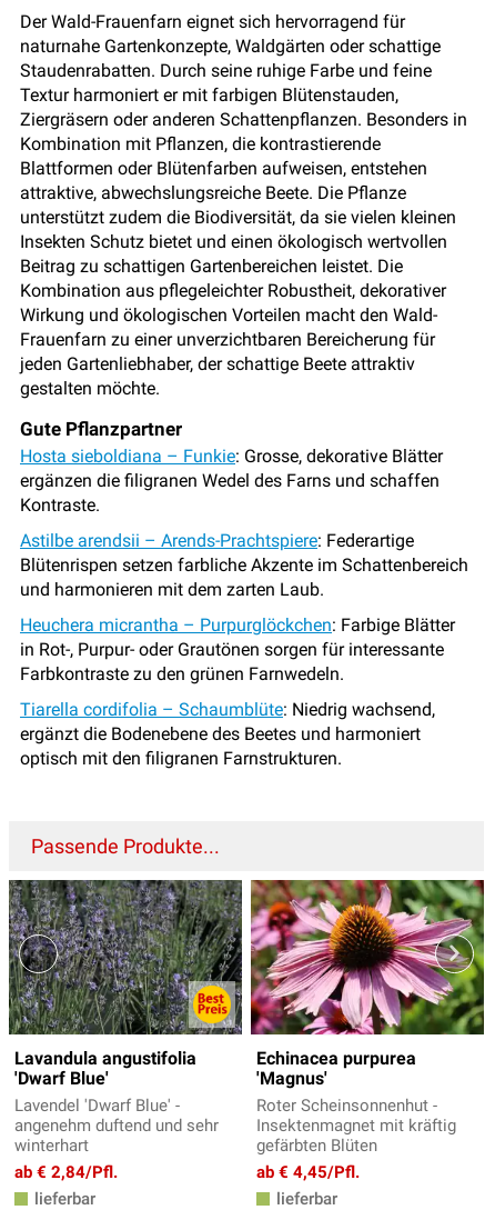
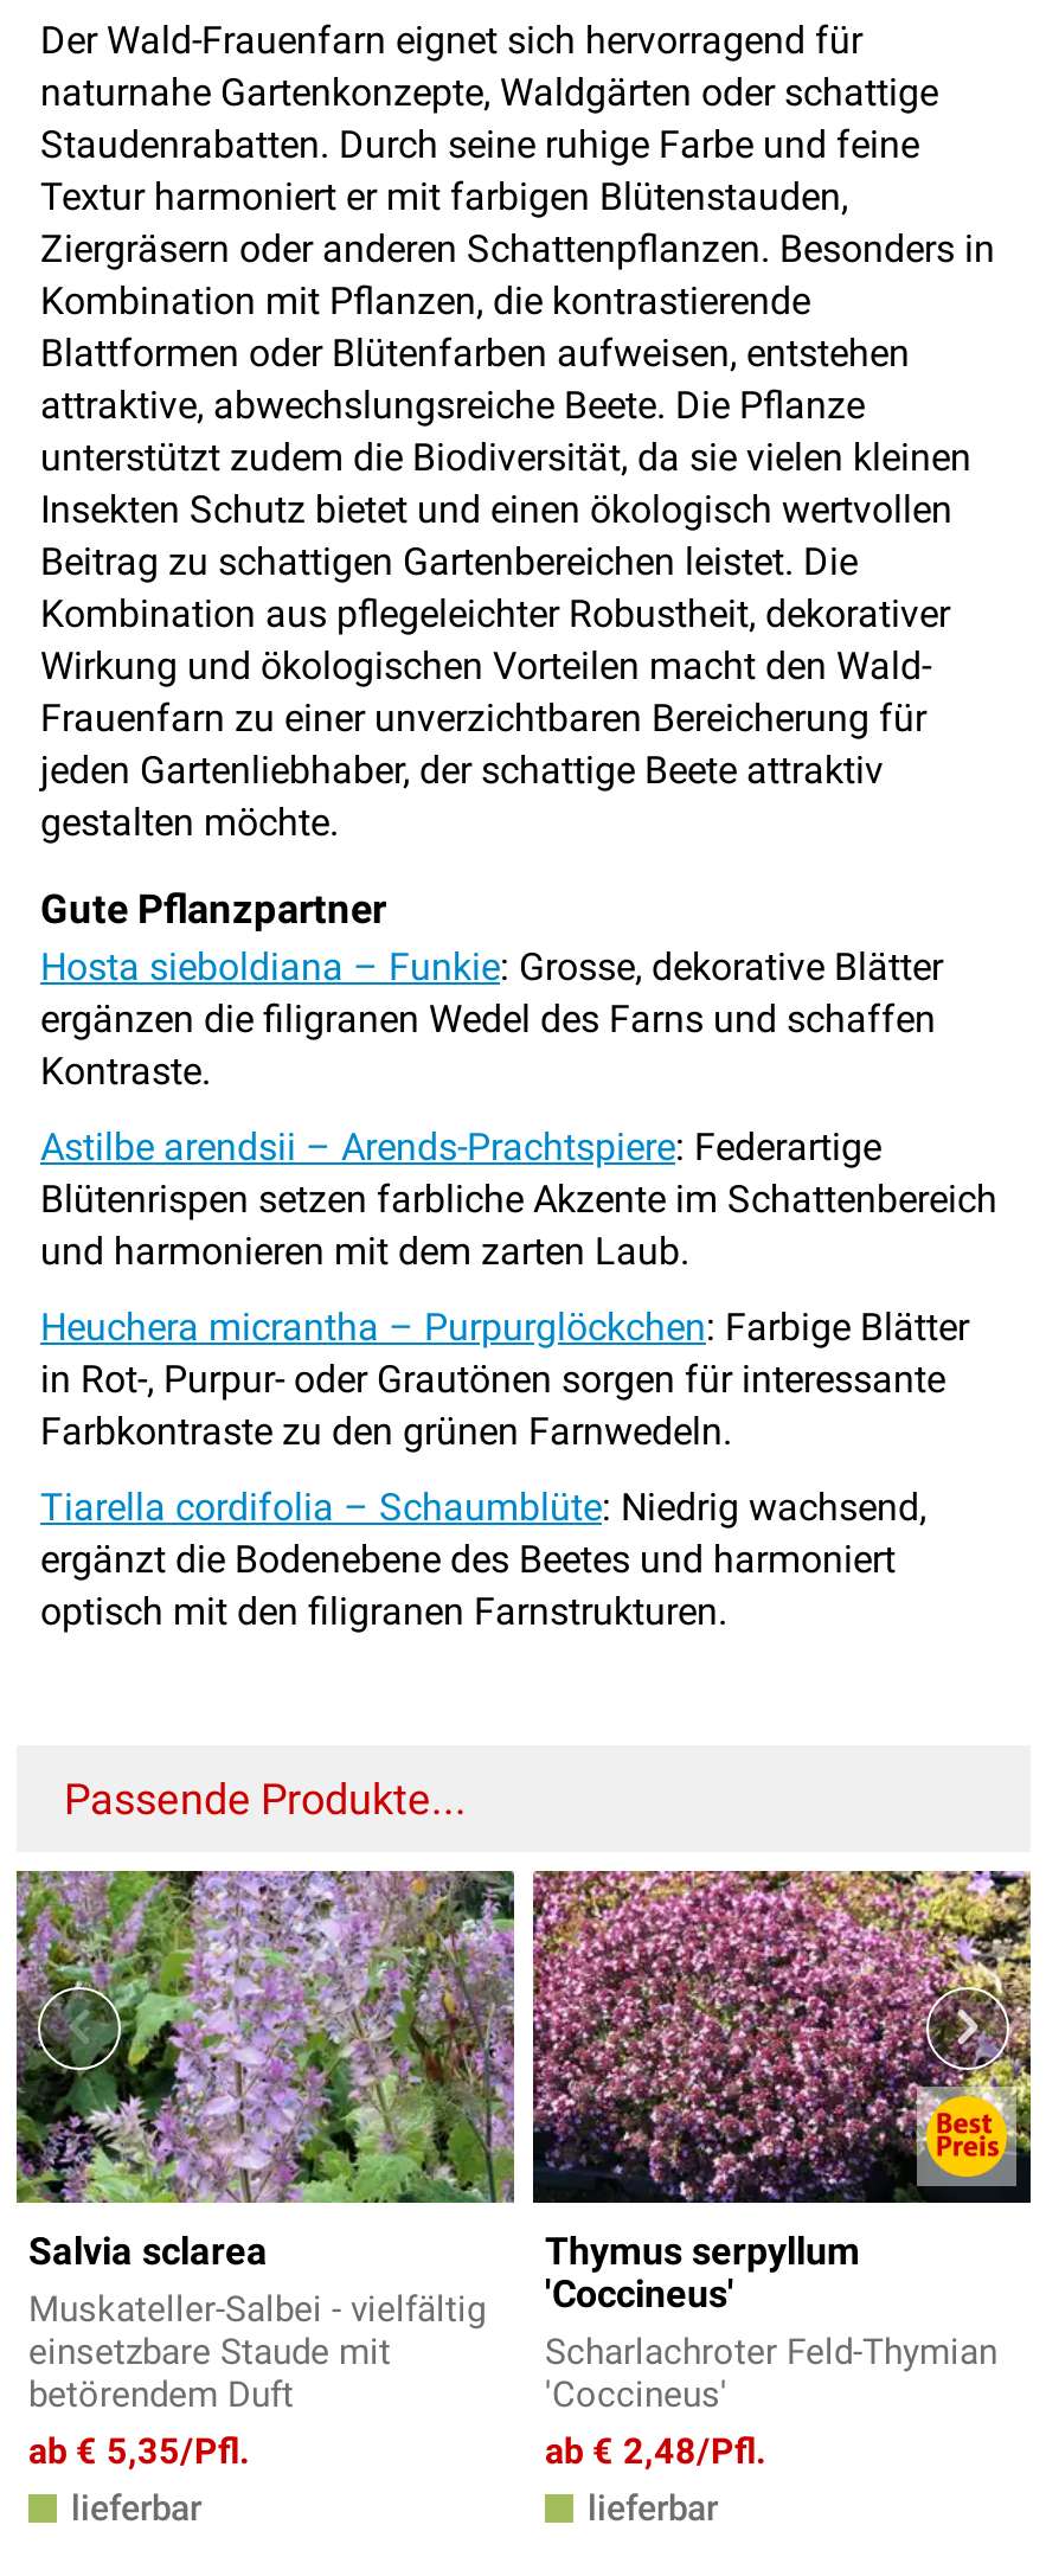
- [image]
- Lavandula angustifolia
- 'Dwarf Blue'
- Lavendel 'Dwarf Blue' -
- angenehm duftend und sehr
- winterhart
- ab € 2,84/Pfl.
+ [image]
+ Salvia sclarea
+ Muskateller-Salbei - vielfältig
+ einsetzbare Staude mit
+ betörendem Duft
+ ab € 5,35/Pfl.

- [image]
- Echinacea purpurea
- 'Magnus'
- Roter Scheinsonnenhut -
- Insektenmagnet mit kräftig
- gefärbten Blüten
- ab € 4,45/Pfl.
+ [image]
+ Thymus serpyllum
+ 'Coccineus'
+ Scharlachroter Feld-Thymian
+ 'Coccineus'
+ ab € 2,48/Pfl.
